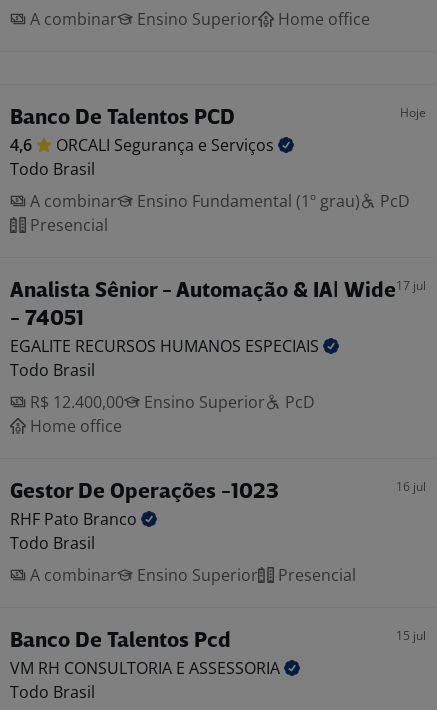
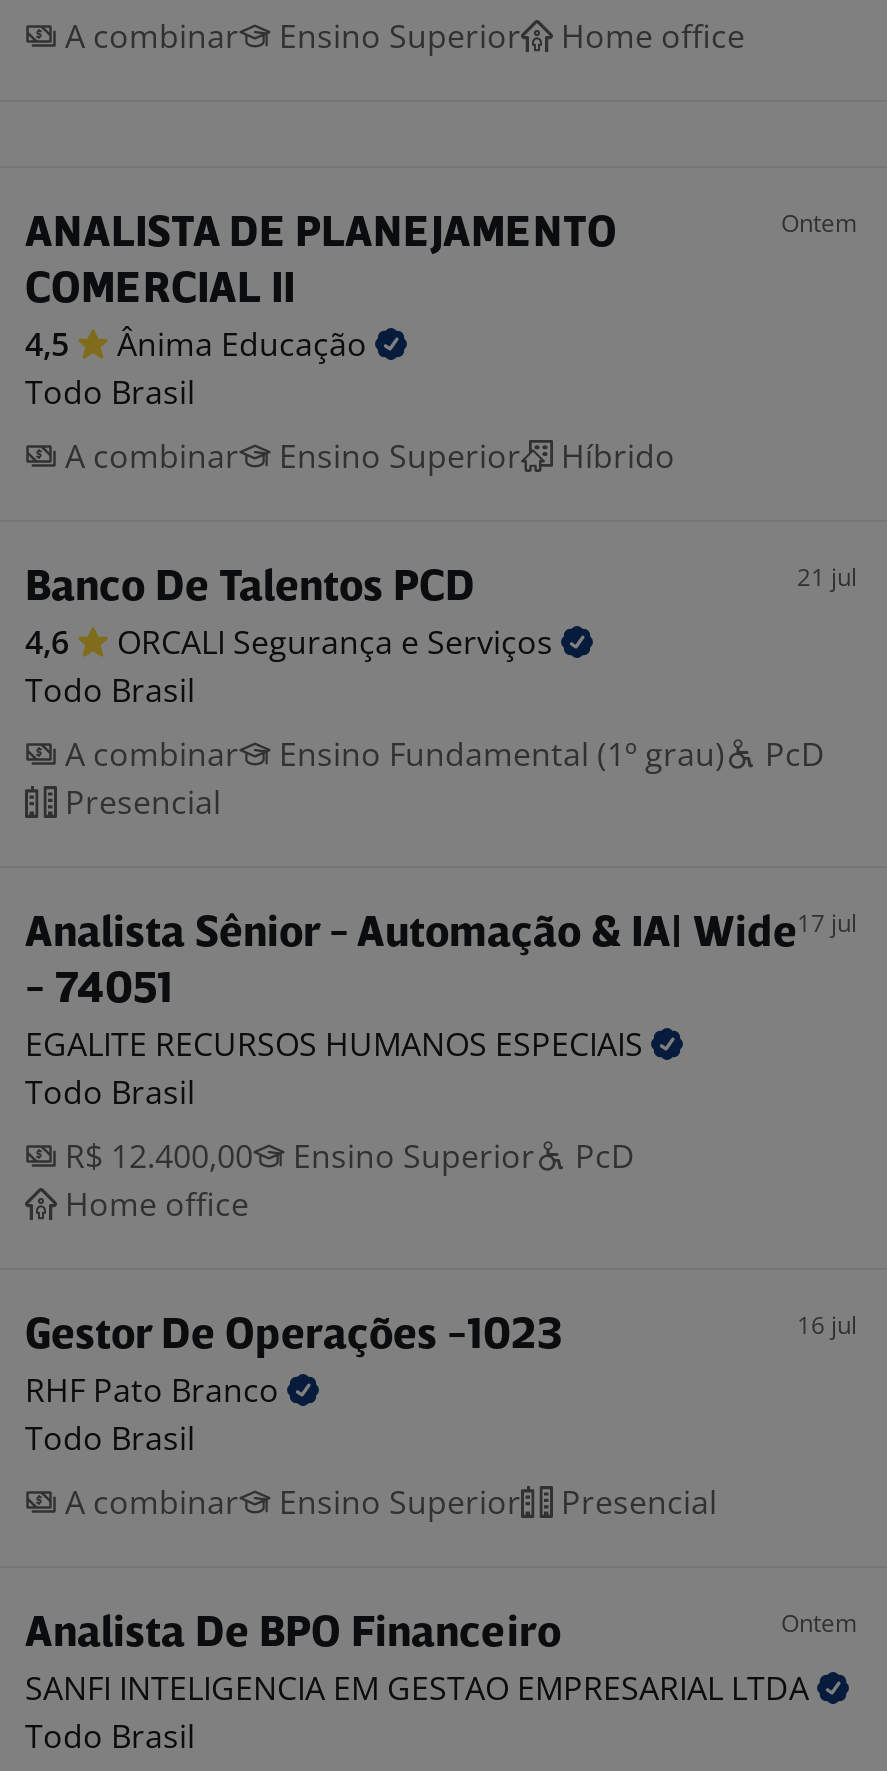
+ ANALISTA DE PLANEJAMENTO
+ COMERCIAL II

+ Ontem
+ 4,5
+ Ânima Educação
+ Todo Brasil
+ A combinar
+ Ensino Superior
+ Híbrido

- Hoje
+ 21 jul

- Banco De Talentos Pcd
- 15 jul
+ Analista De BPO Financeiro
+ Ontem

- VM RH CONSULTORIA E ASSESSORIA
+ SANFI INTELIGENCIA EM GESTAO EMPRESARIAL LTDA
